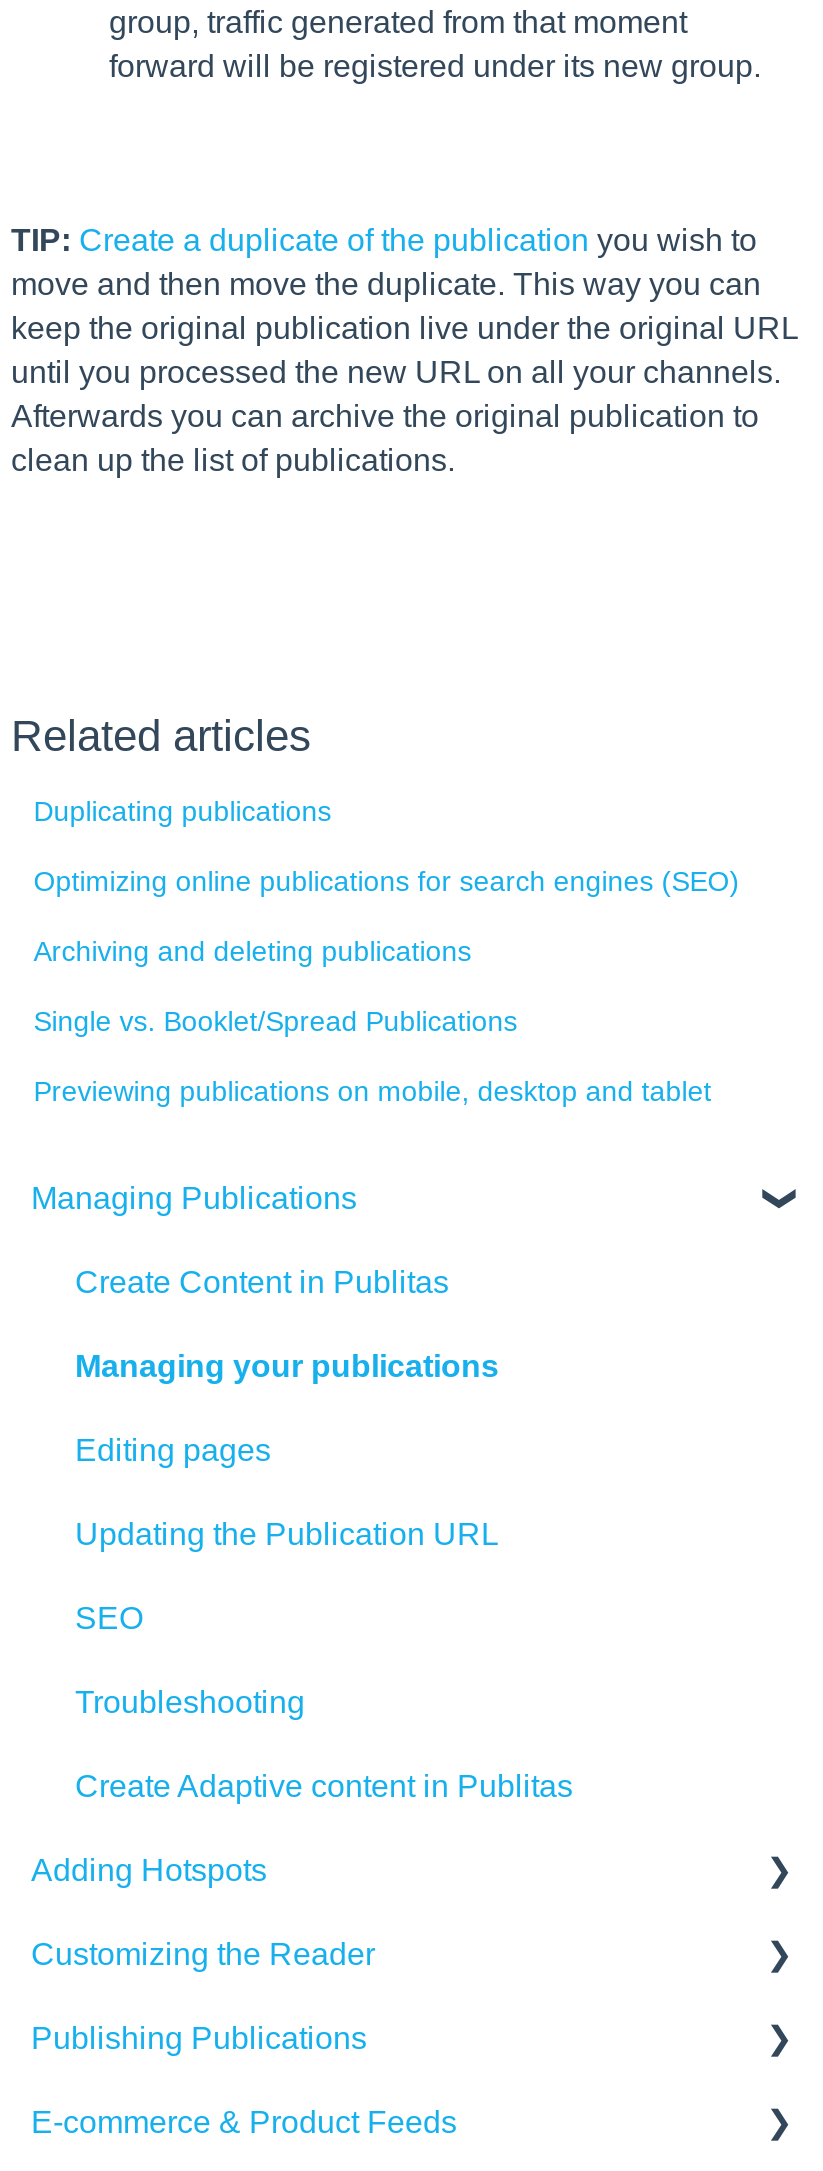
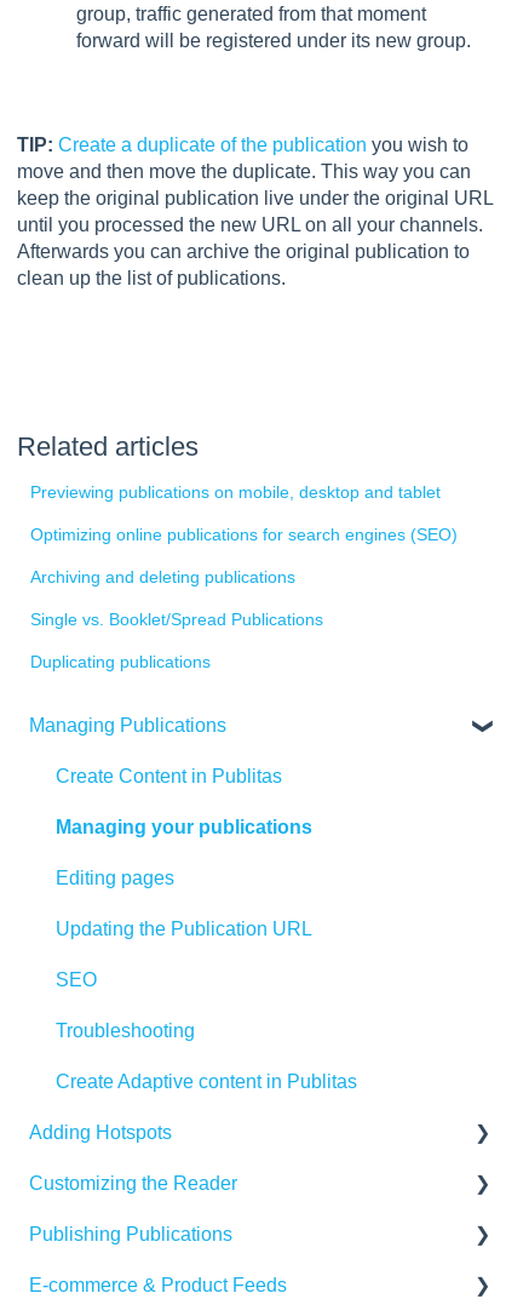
moved down: Duplicating publications

moved up: Previewing publications on mobile, desktop and tablet
